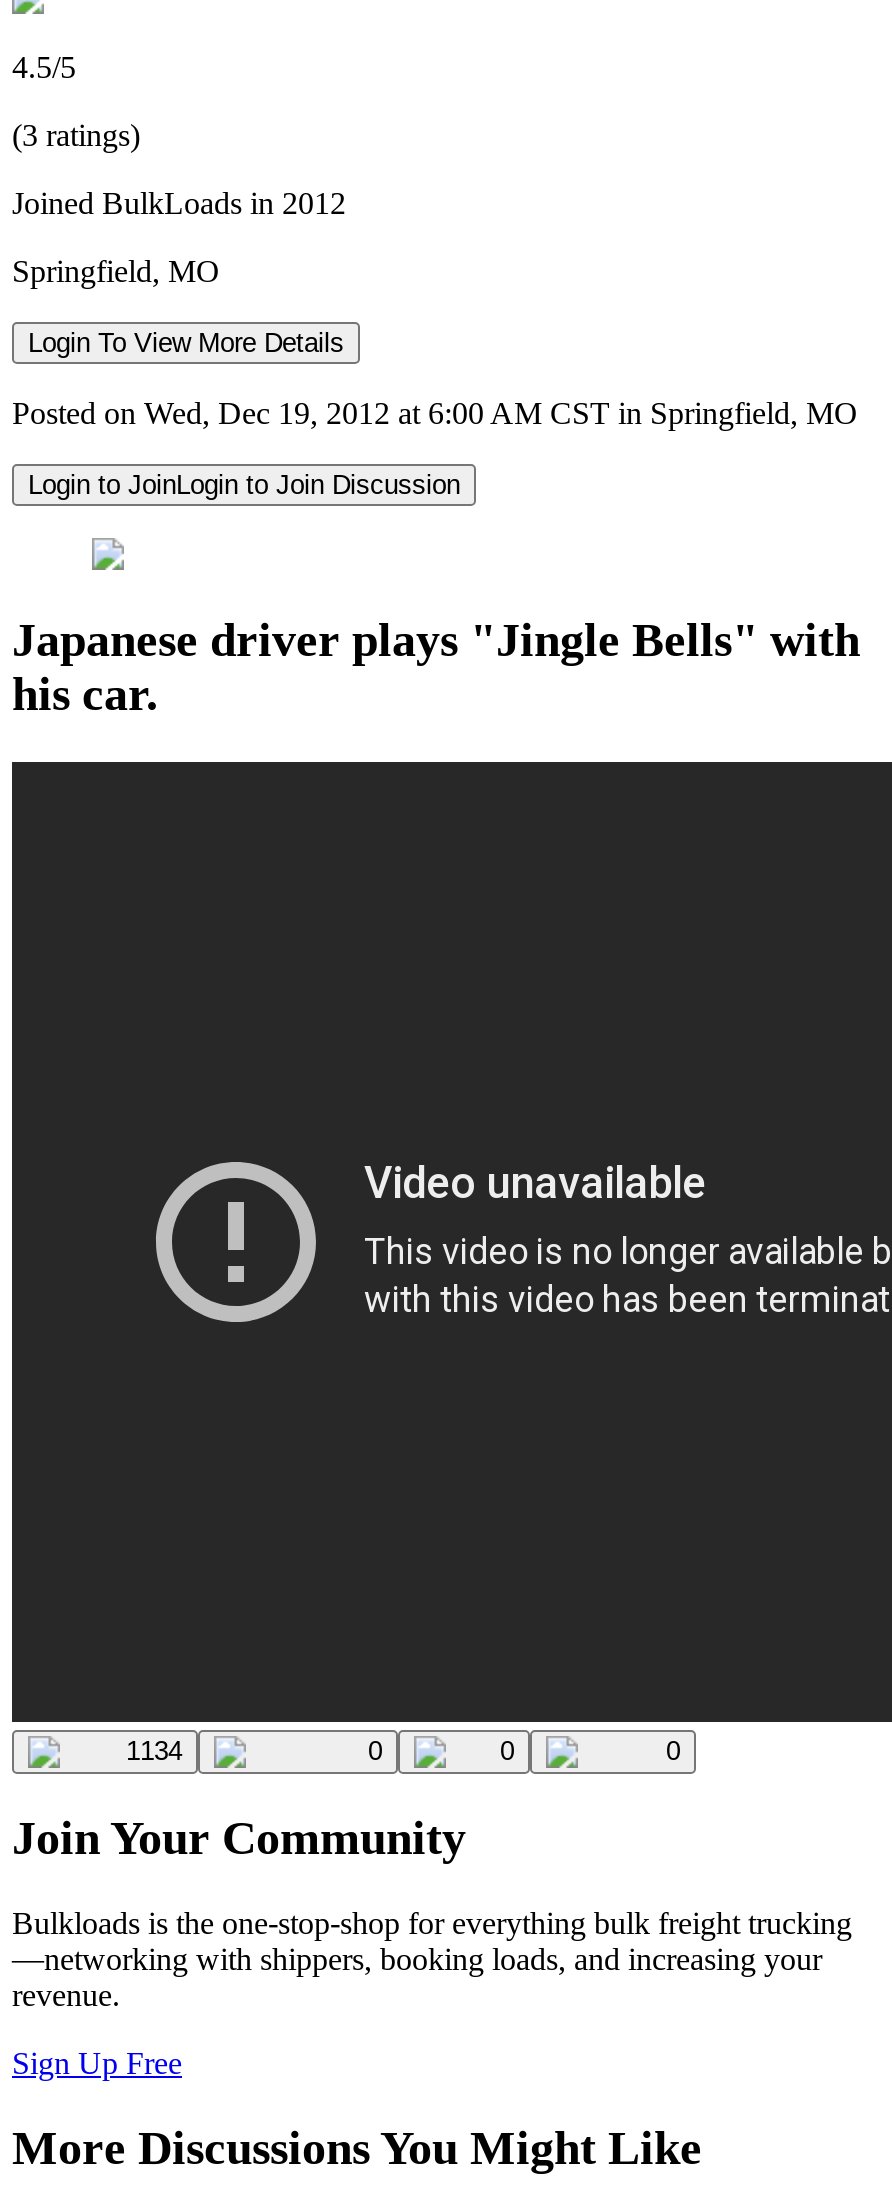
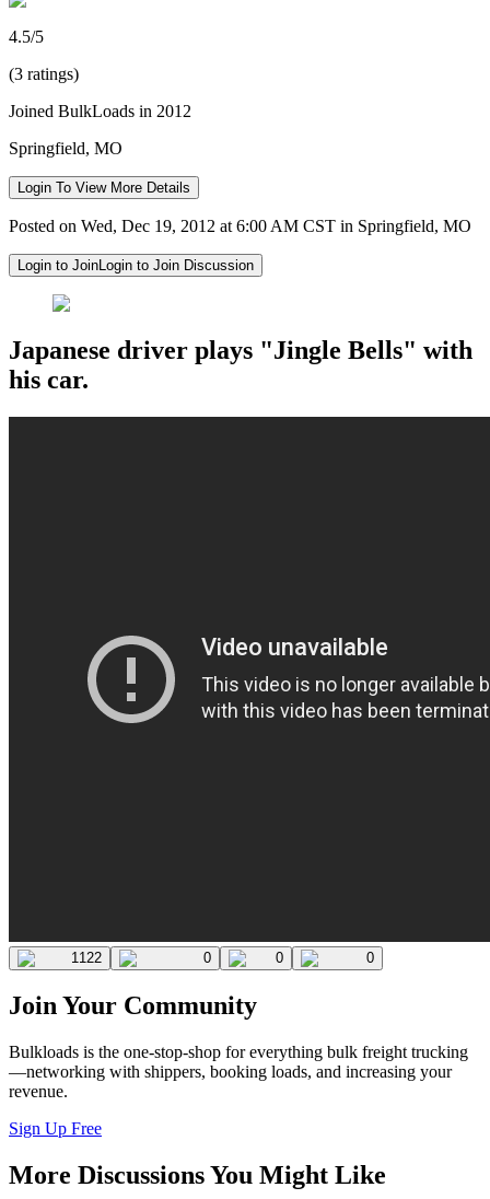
- 1134
+ 1122
